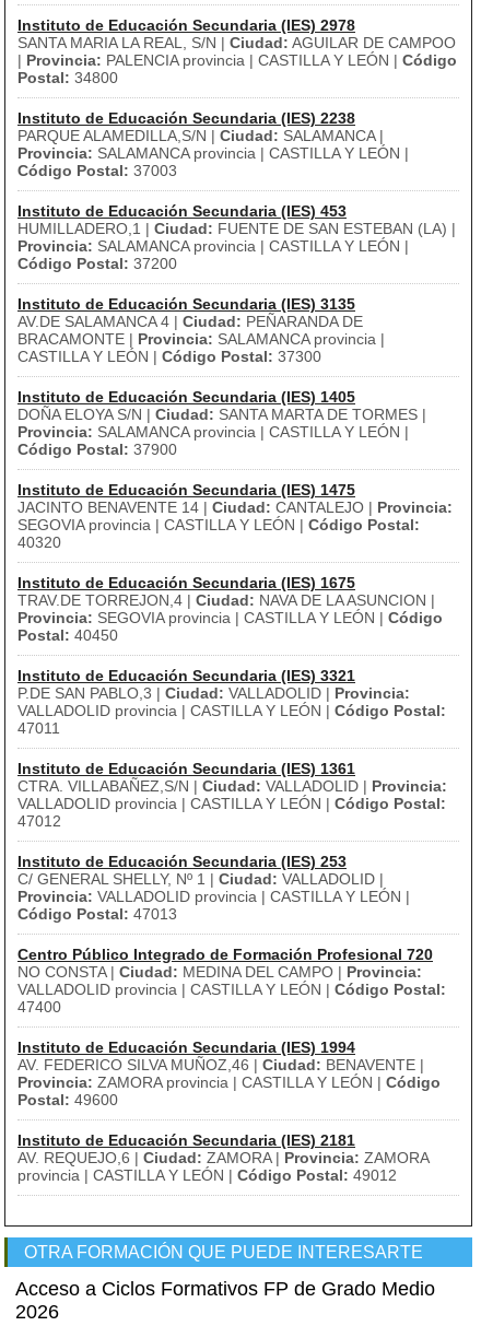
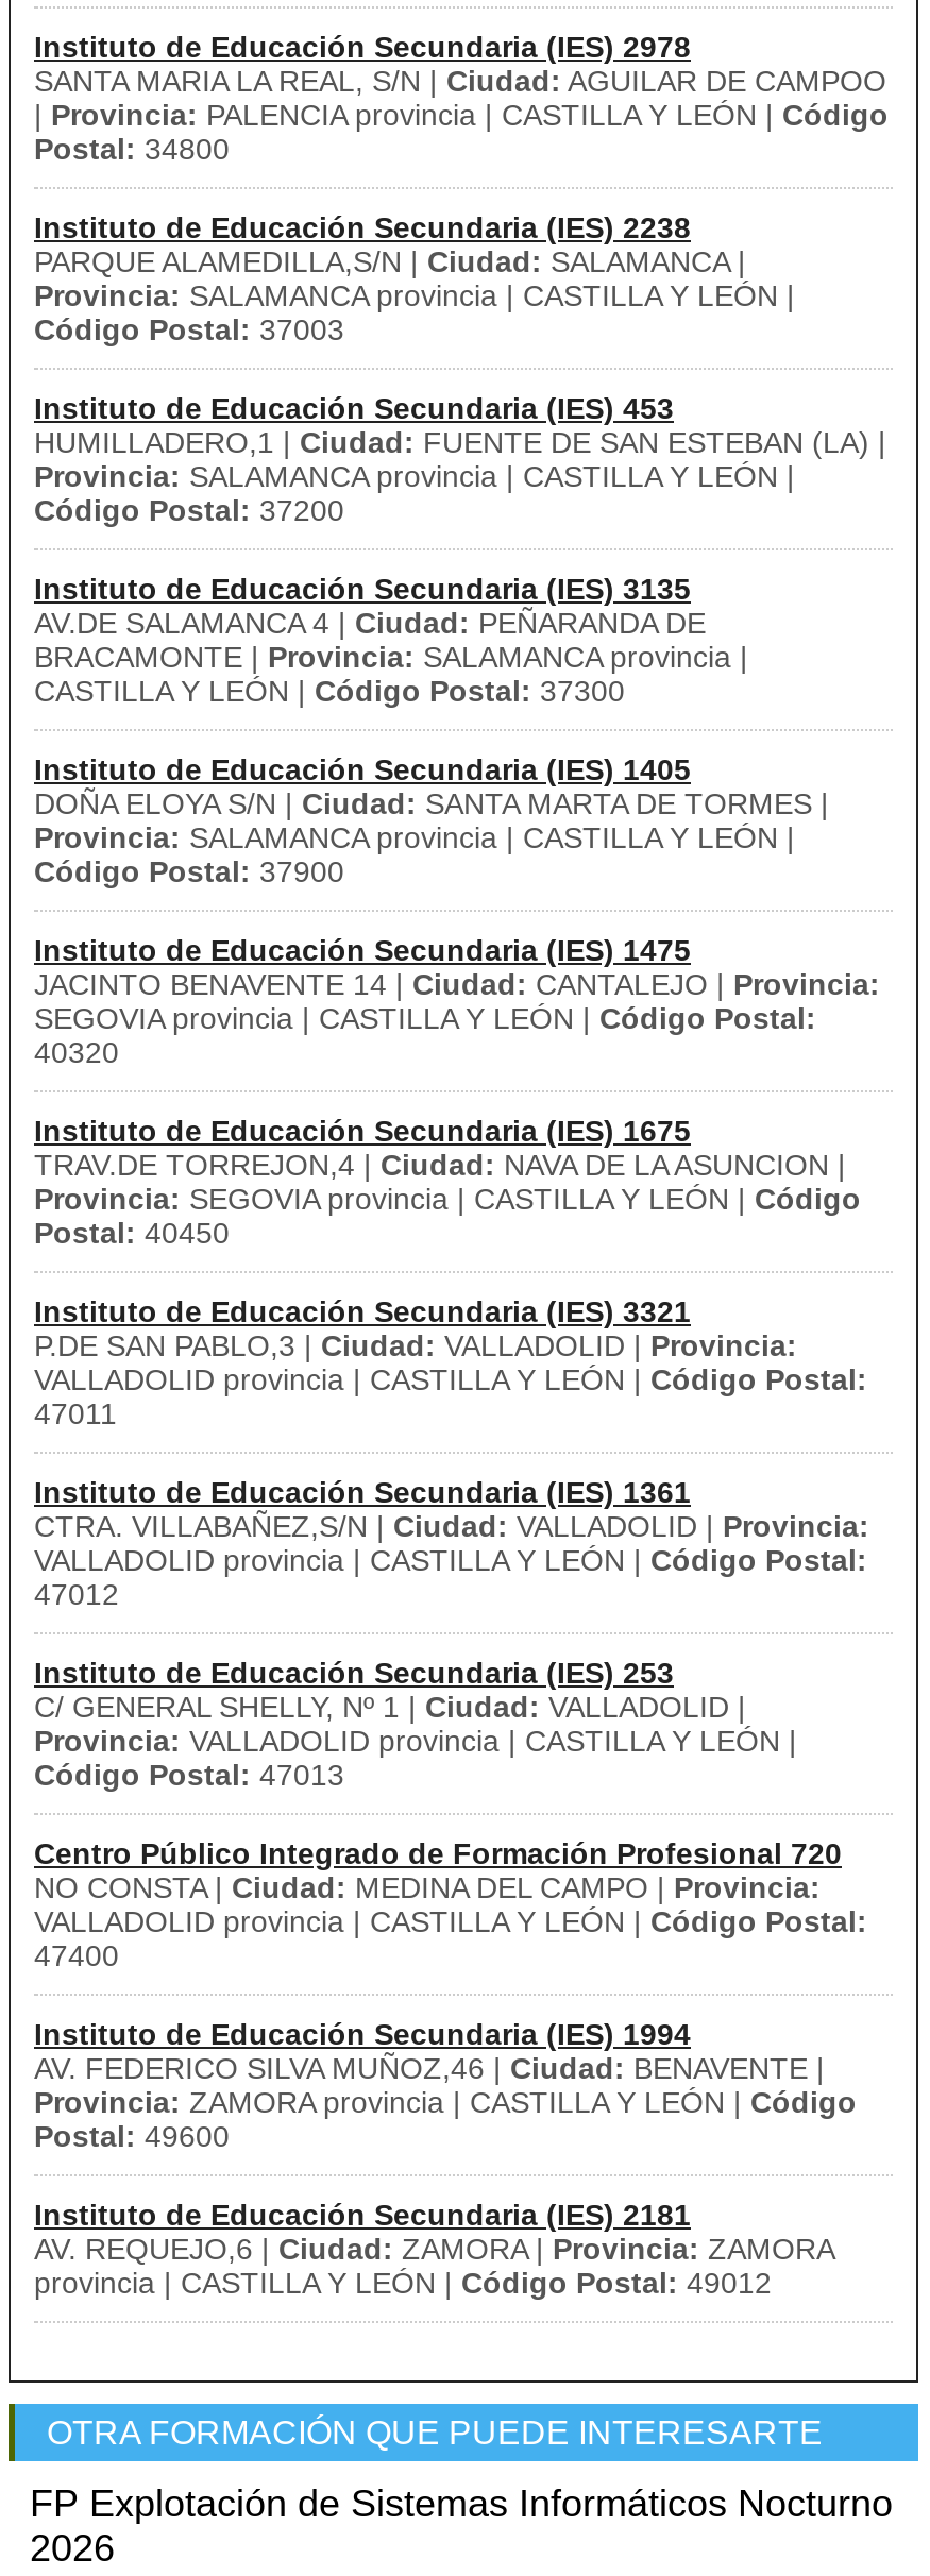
- Acceso a Ciclos Formativos FP de Grado Medio
+ FP Explotación de Sistemas Informáticos Nocturno
